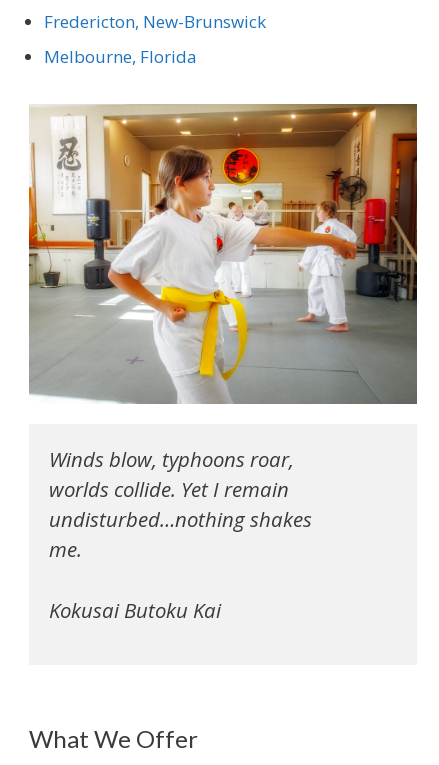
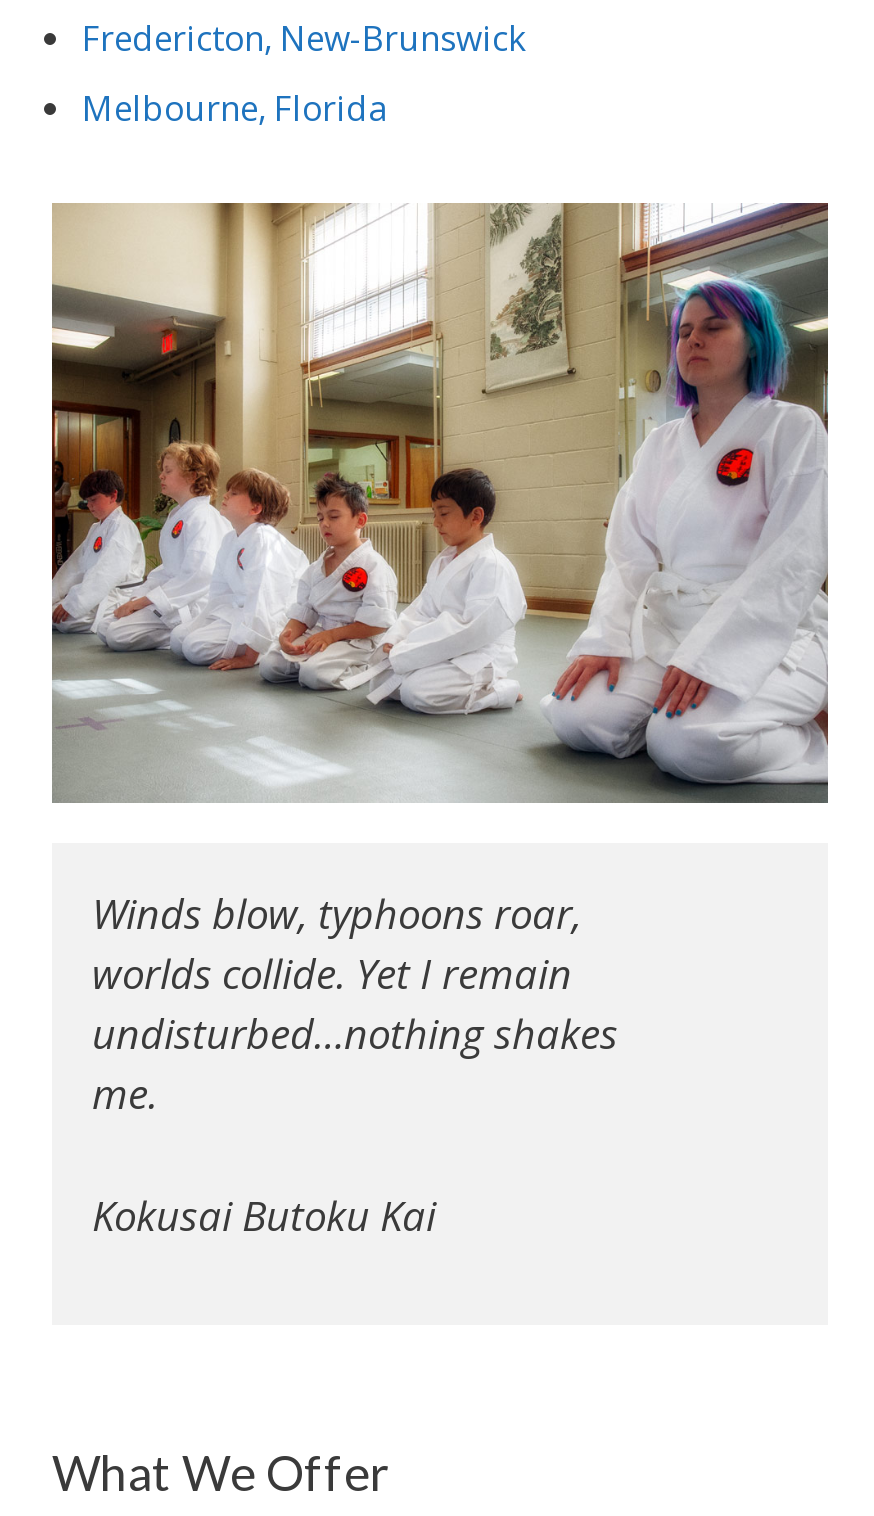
- [image]
+ [image]
